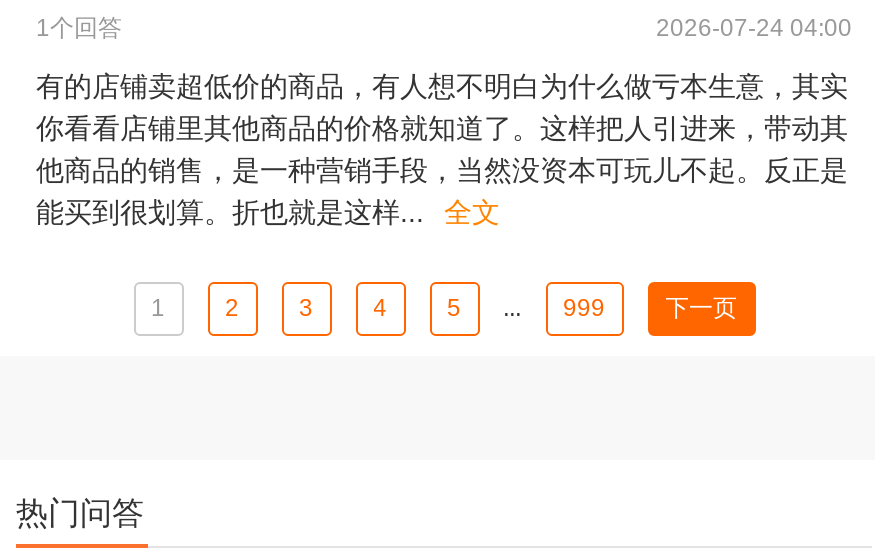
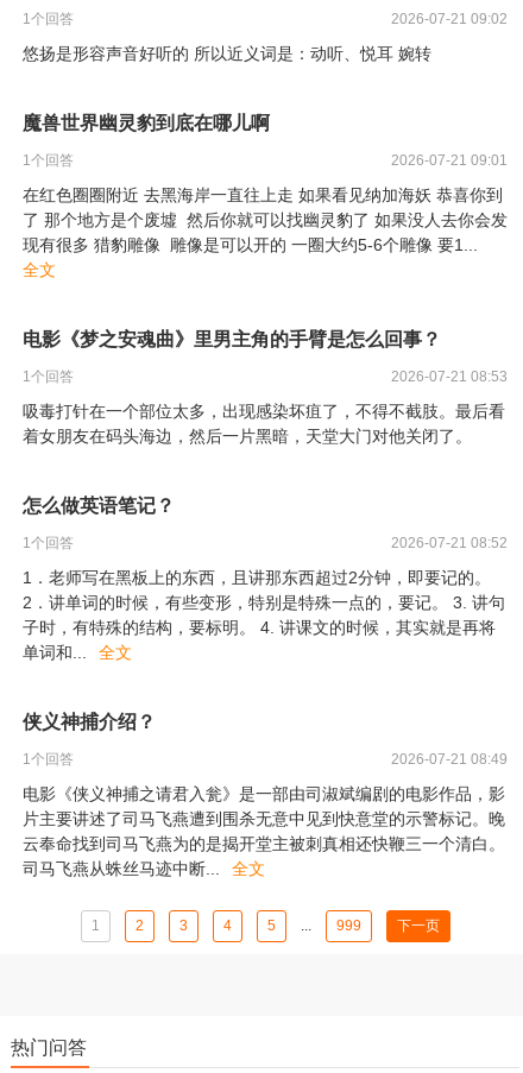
- 2026-07-24 04:00
- 有的店铺卖超低价的商品，有人想不明白为什么做亏本生意，其实
- 你看看店铺里其他商品的价格就知道了。这样把人引进来，带动其
- 他商品的销售，是一种营销手段，当然没资本可玩儿不起。反正是
- 能买到很划算。折也就是这样...
+ 2026-07-21 09:02
+ 悠扬是形容声音好听的 所以近义词是：动听、悦耳 婉转
+ 魔兽世界幽灵豹到底在哪儿啊
+ 1个回答
+ 2026-07-21 09:01
+ 在红色圈圈附近 去黑海岸一直往上走 如果看见纳加海妖 恭喜你到
+ 了 那个地方是个废墟 然后你就可以找幽灵豹了 如果没人去你会发
+ 现有很多 猎豹雕像 雕像是可以开的 一圈大约5-6个雕像 要1...
+ 全文
+ 电影《梦之安魂曲》里男主角的手臂是怎么回事？
+ 1个回答
+ 2026-07-21 08:53
+ 吸毒打针在一个部位太多，出现感染坏疽了，不得不截肢。最后看
+ 着女朋友在码头海边，然后一片黑暗，天堂大门对他关闭了。
+ 怎么做英语笔记？
+ 1个回答
+ 2026-07-21 08:52
+ 1．老师写在黑板上的东西，且讲那东西超过2分钟，即要记的。
+ 2．讲单词的时候，有些变形，特别是特殊一点的，要记。 3. 讲句
+ 子时，有特殊的结构，要标明。 4. 讲课文的时候，其实就是再将
+ 单词和...
+ 全文
+ 侠义神捕介绍？
+ 1个回答
+ 2026-07-21 08:49
+ 电影《侠义神捕之请君入瓮》是一部由司淑斌编剧的电影作品，影
+ 片主要讲述了司马飞燕遭到围杀无意中见到快意堂的示警标记。晚
+ 云奉命找到司马飞燕为的是揭开堂主被刺真相还快鞭三一个清白。
+ 司马飞燕从蛛丝马迹中断...
